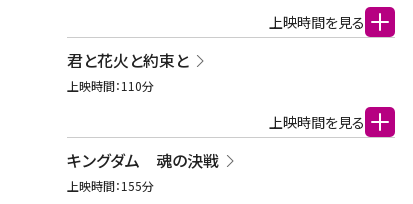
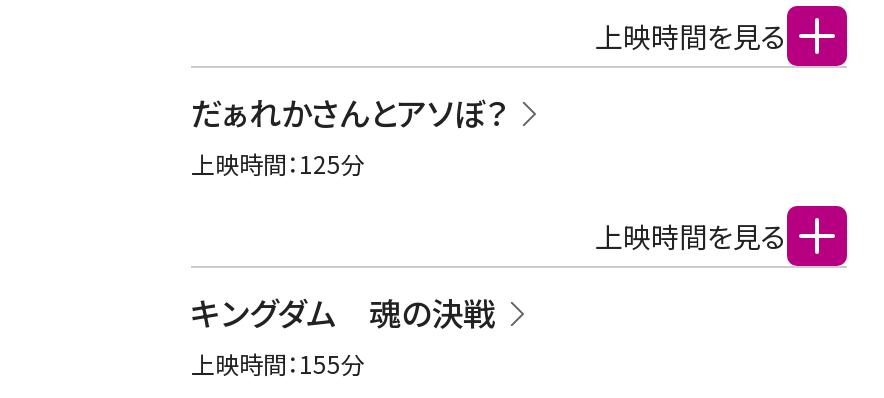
- 君と花火と約束と
- 上映時間：110分
+ だぁれかさんとアソぼ？
+ 上映時間：125分
